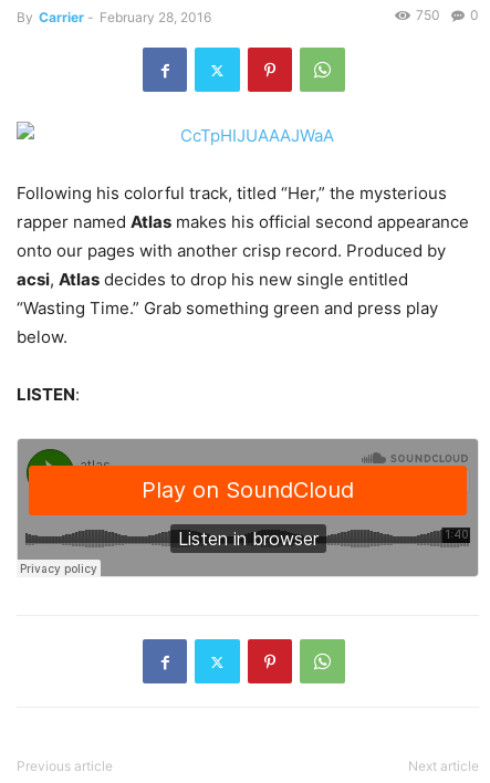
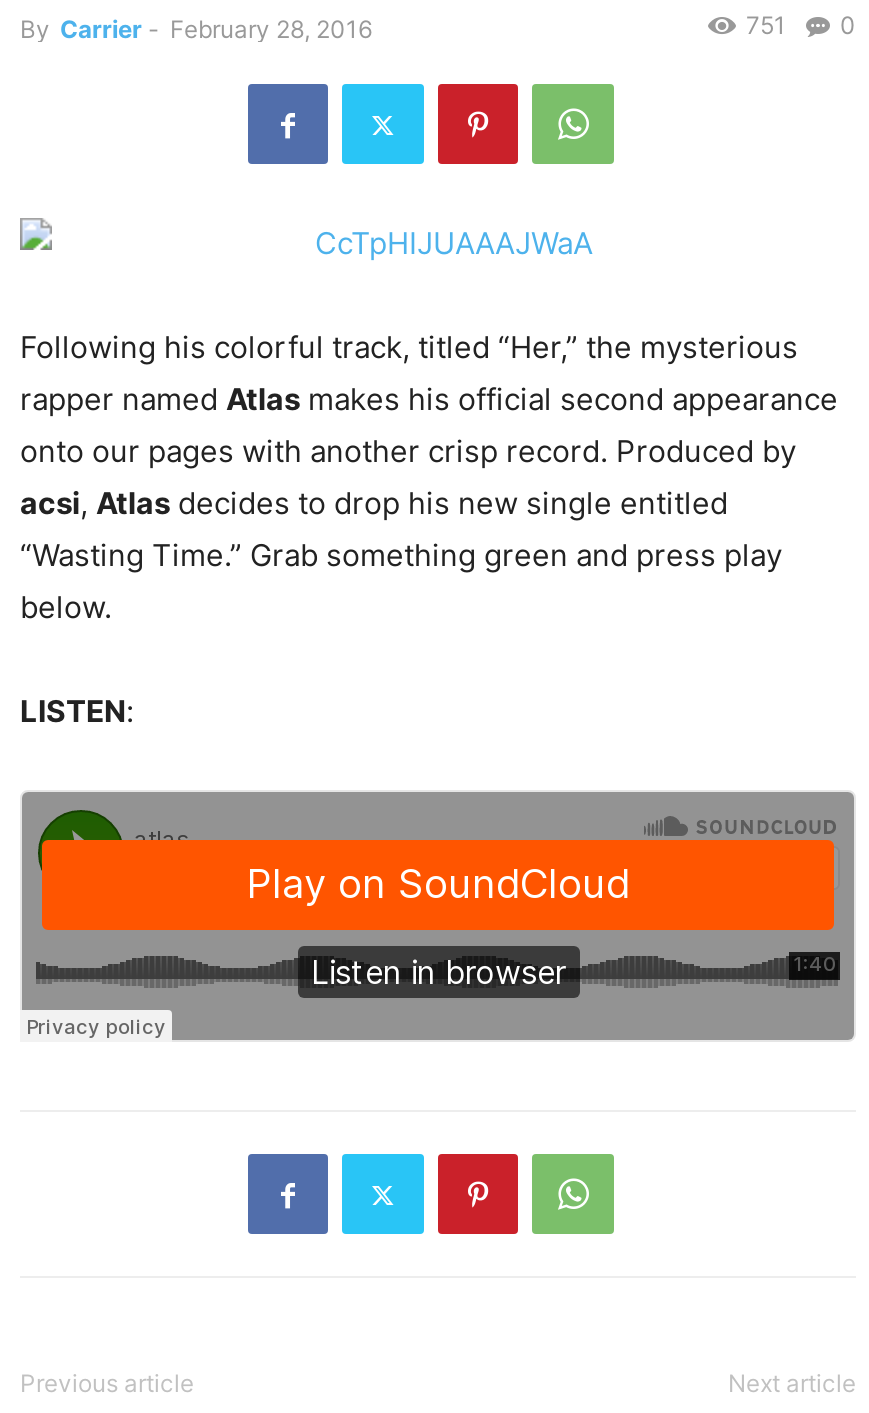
- 750 0
+ 751 0
